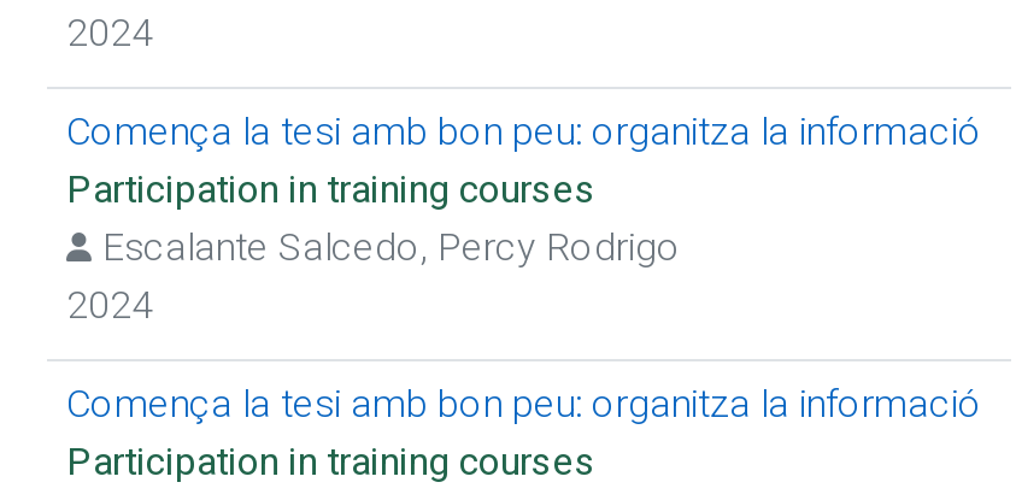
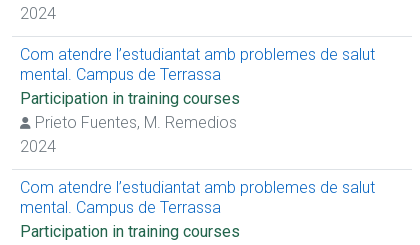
- Comença la tesi amb bon peu: organitza la informació
+ Com atendre l’estudiantat amb problemes de salut
+ mental. Campus de Terrassa

- Escalante Salcedo, Percy Rodrigo
+ Prieto Fuentes, M. Remedios

- Comença la tesi amb bon peu: organitza la informació
+ Com atendre l’estudiantat amb problemes de salut
+ mental. Campus de Terrassa
